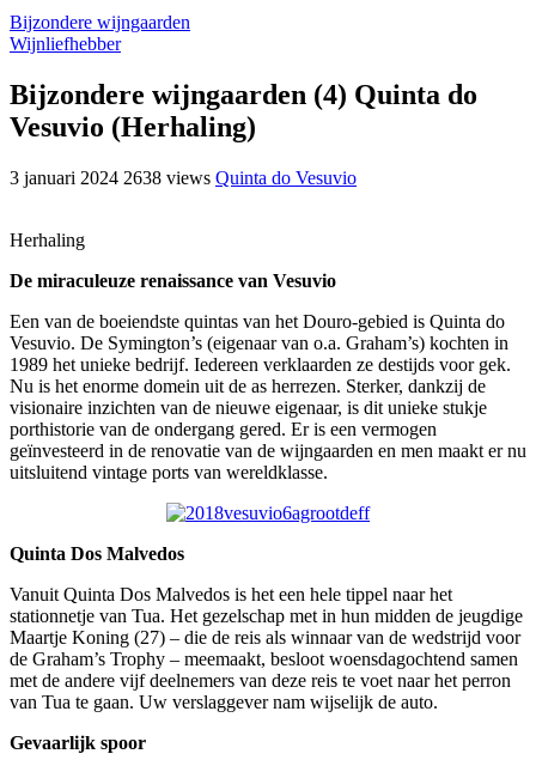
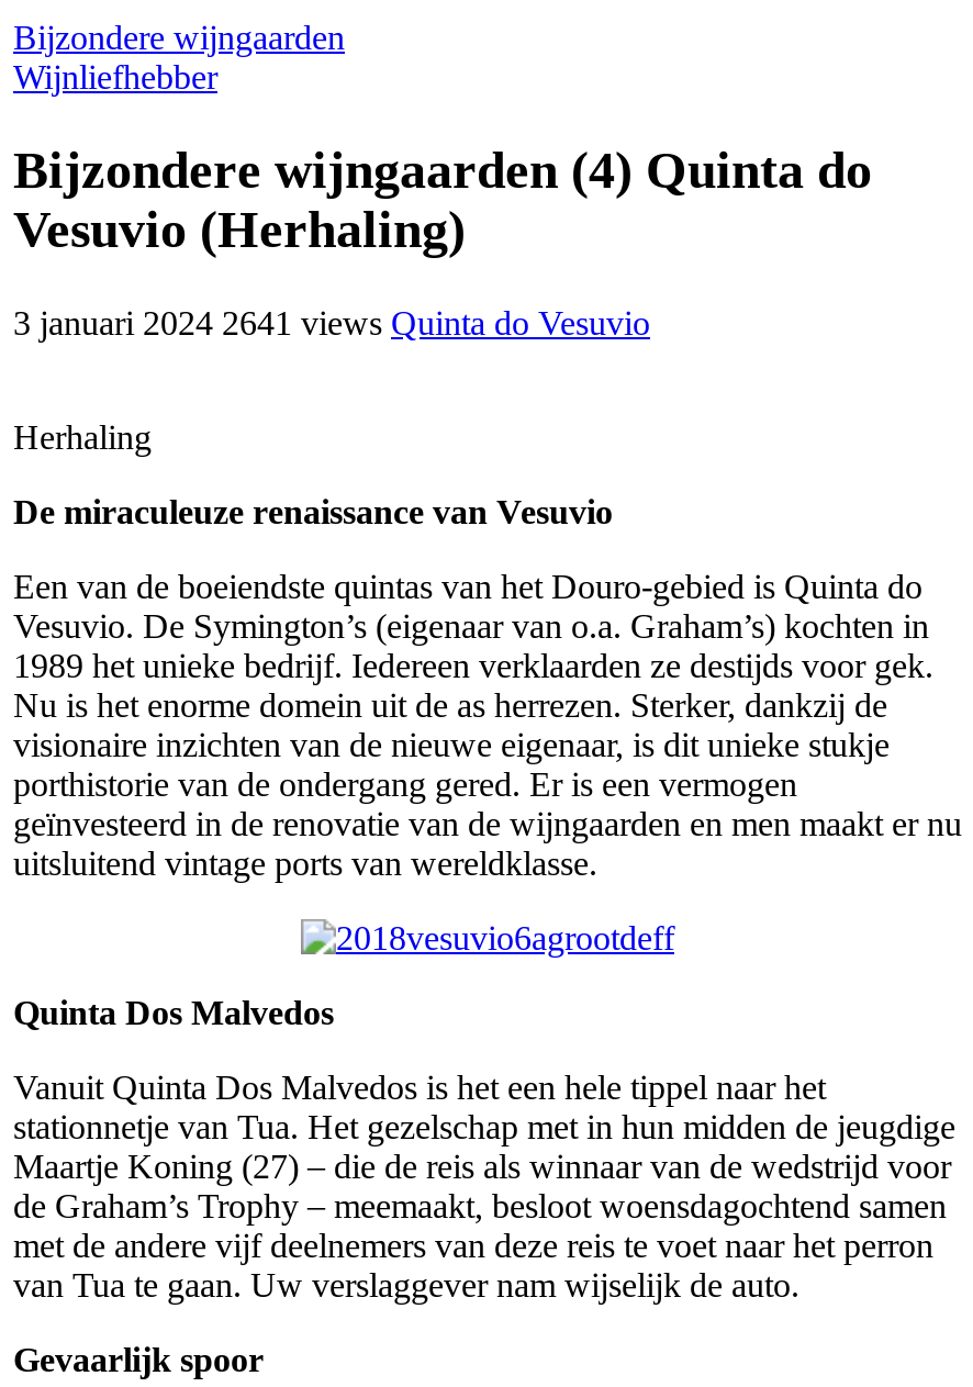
- 3 januari 2024 2638 views Quinta do Vesuvio
+ 3 januari 2024 2641 views Quinta do Vesuvio
